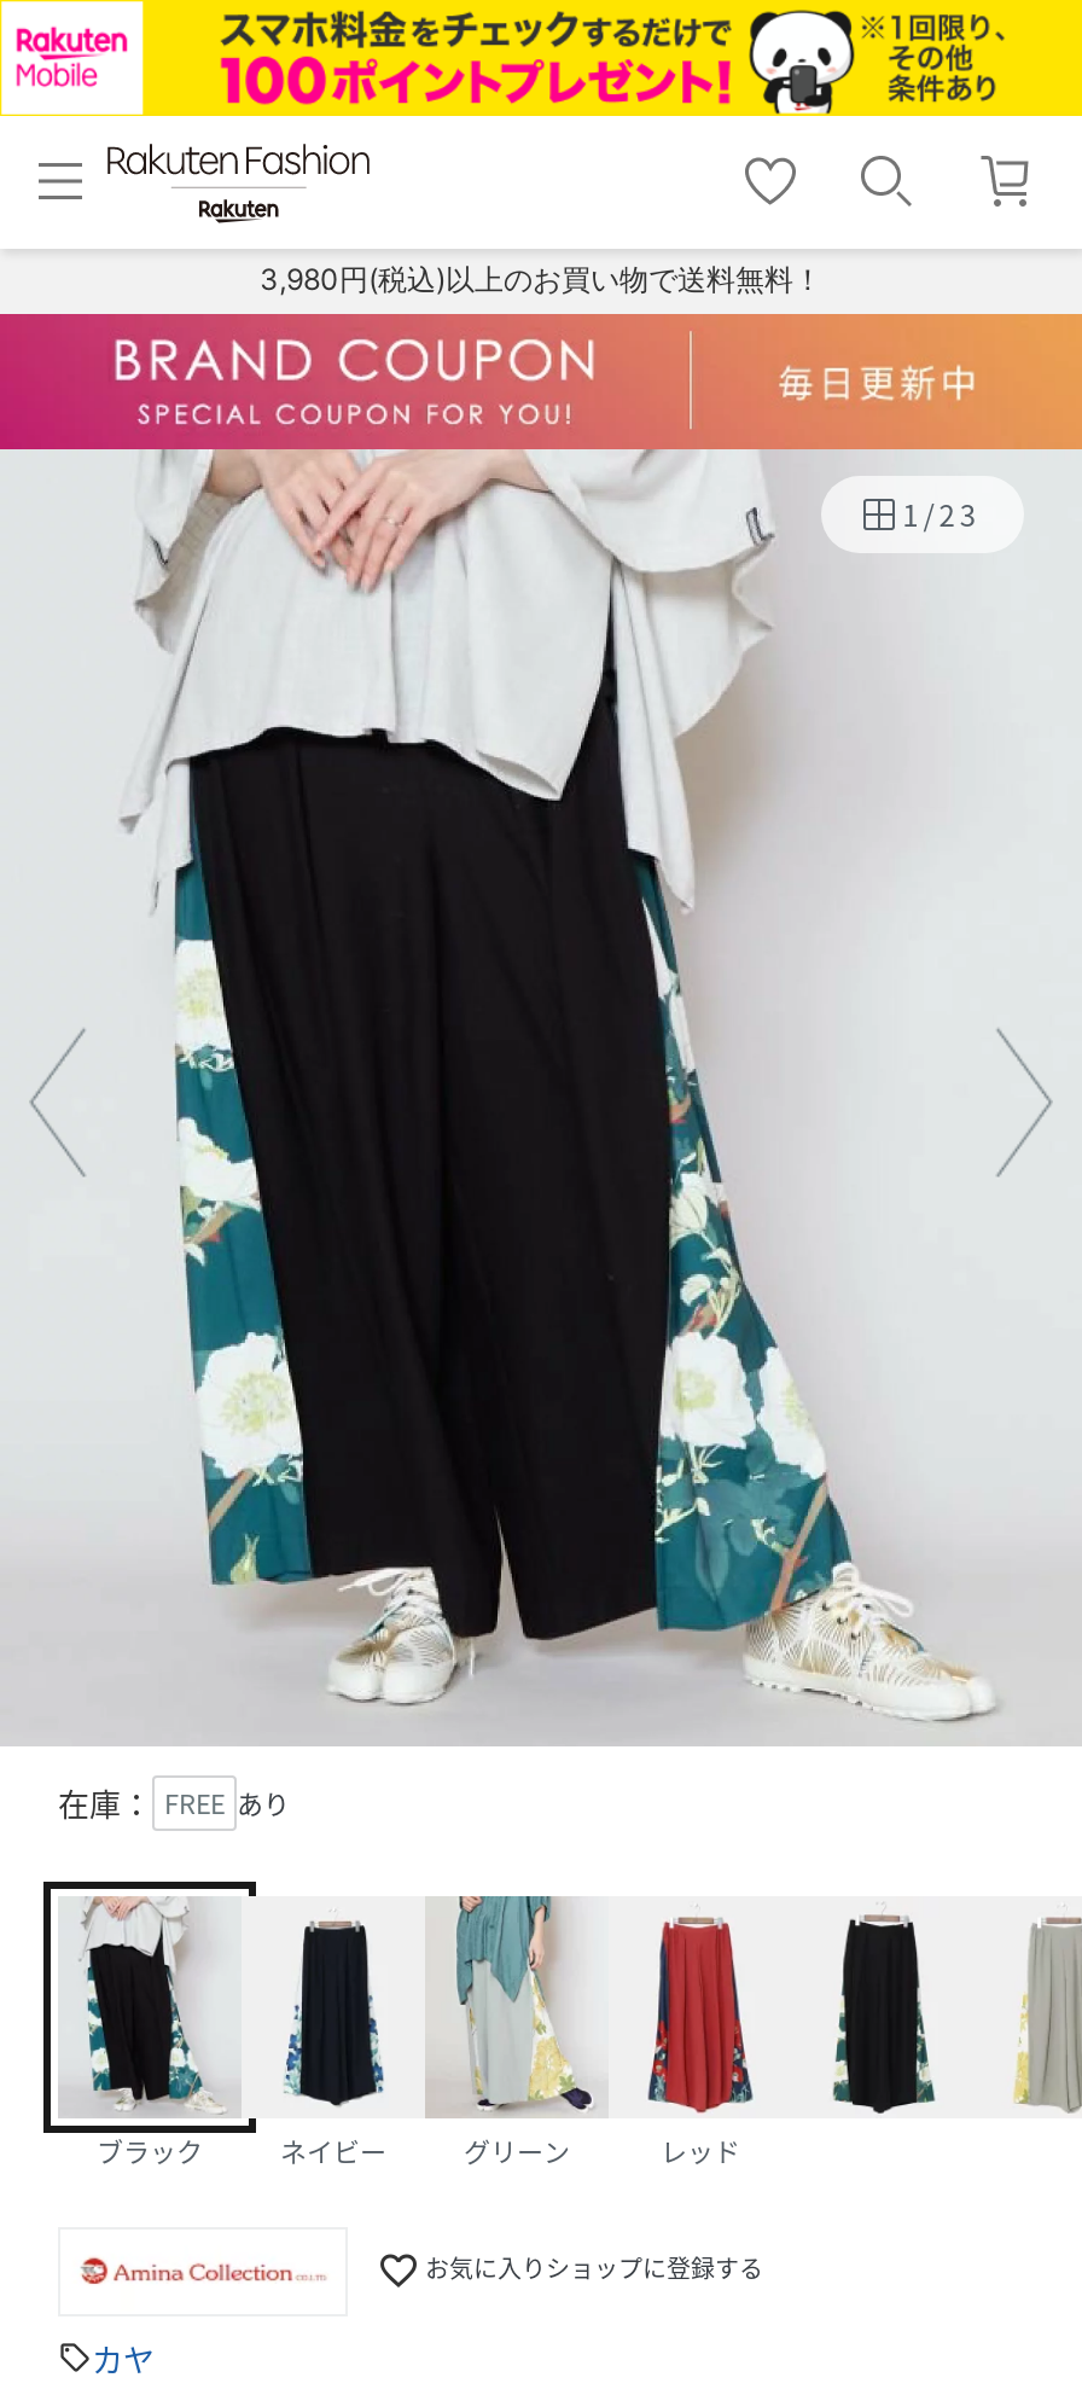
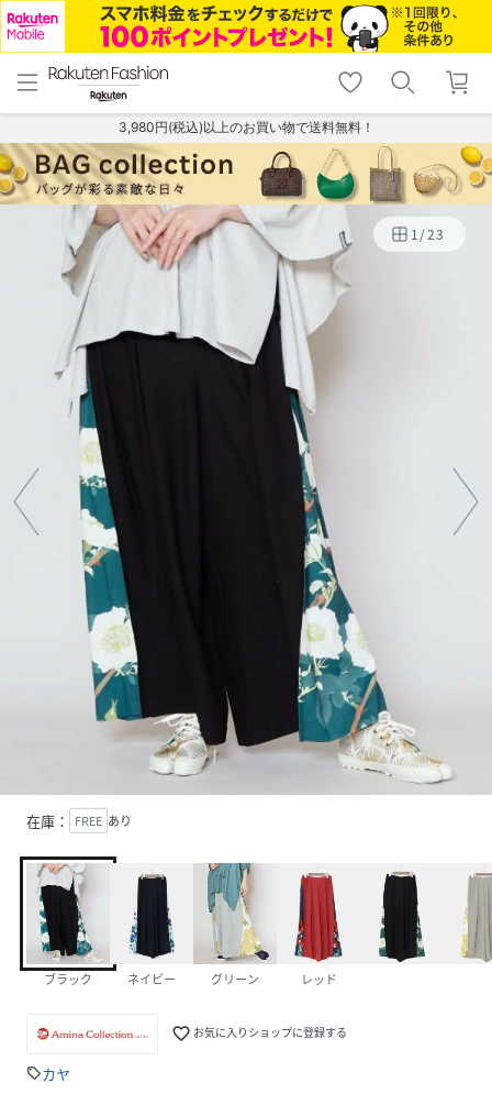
- [image]
+ [image]
